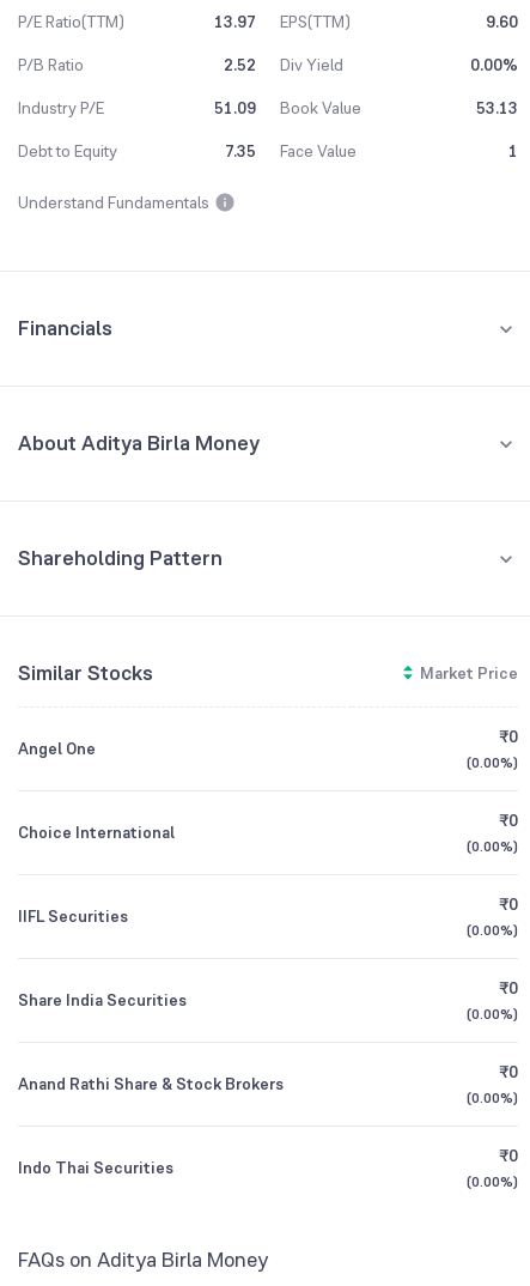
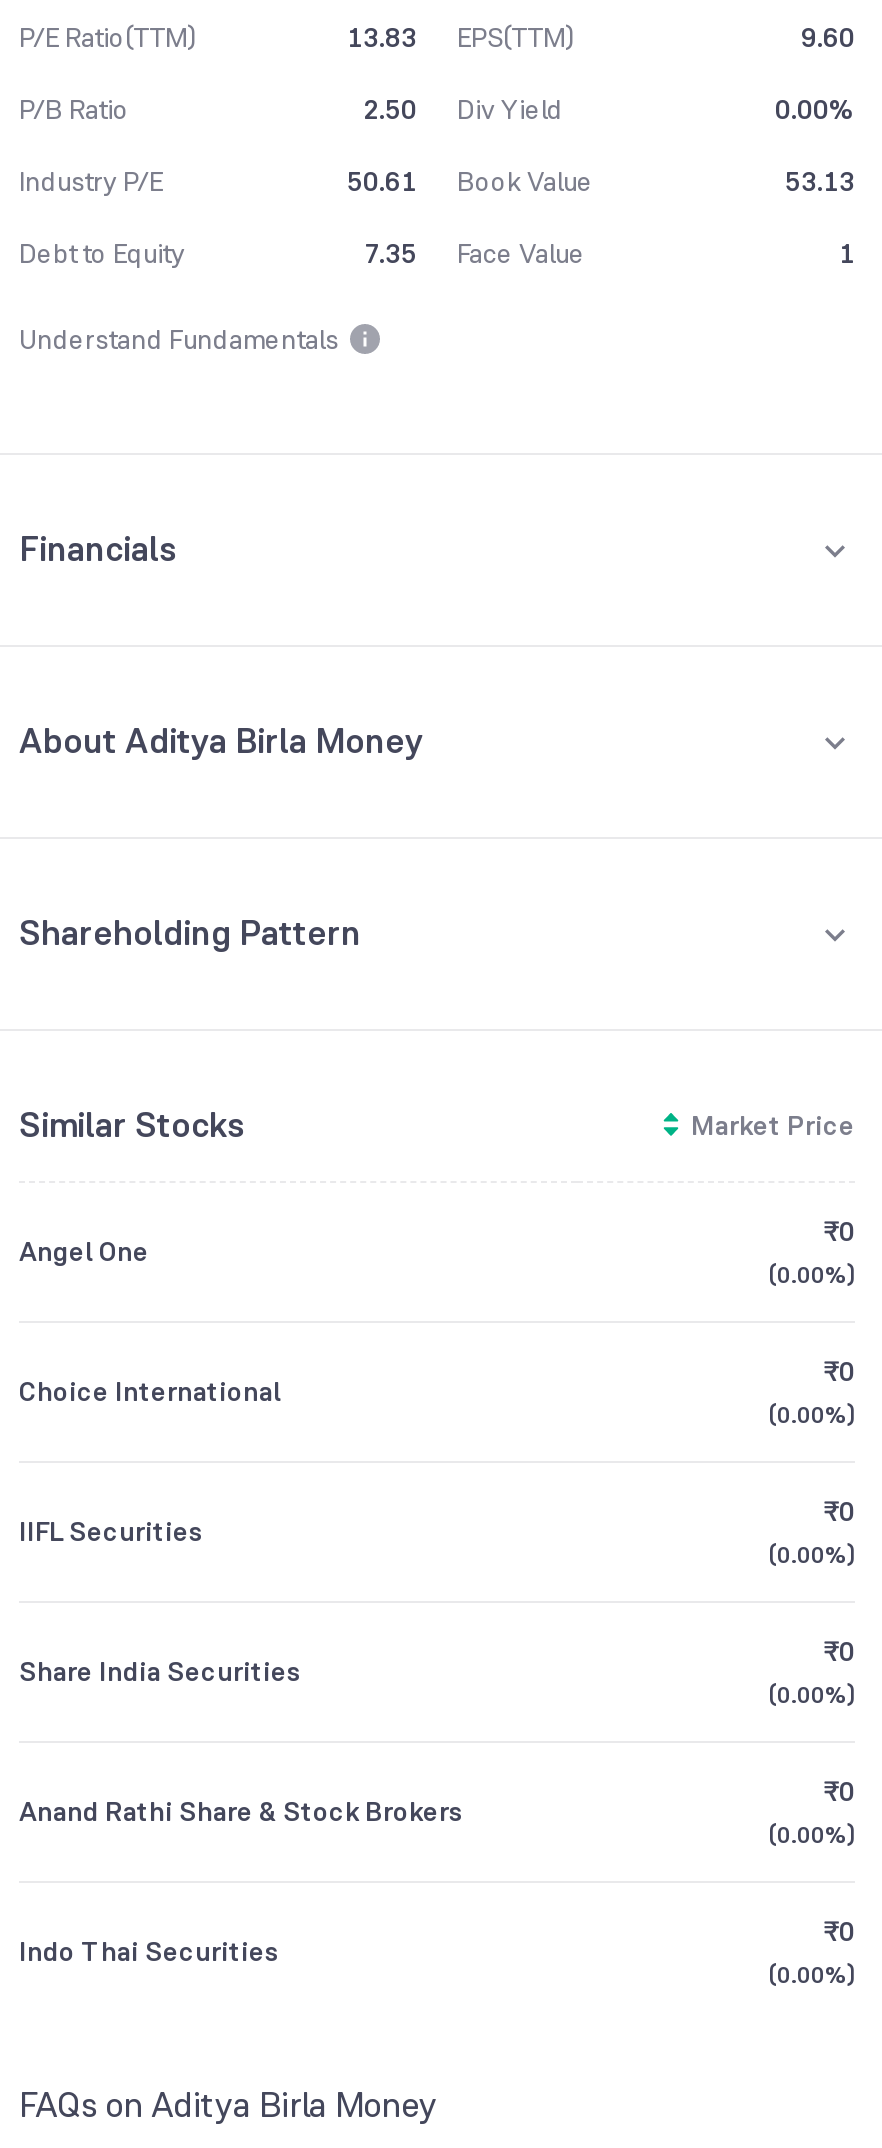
- 13.97 EPS(TTM)
+ 13.83 EPS(TTM)

- 2.52 Div Yield
+ 2.50 Div Yield

- 51.09 Book Value
+ 50.61 Book Value
